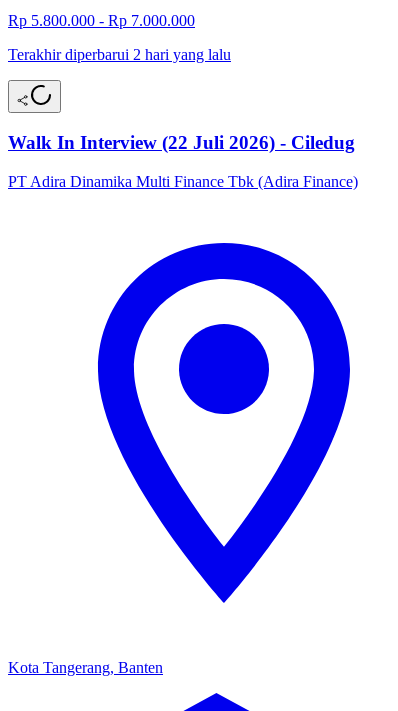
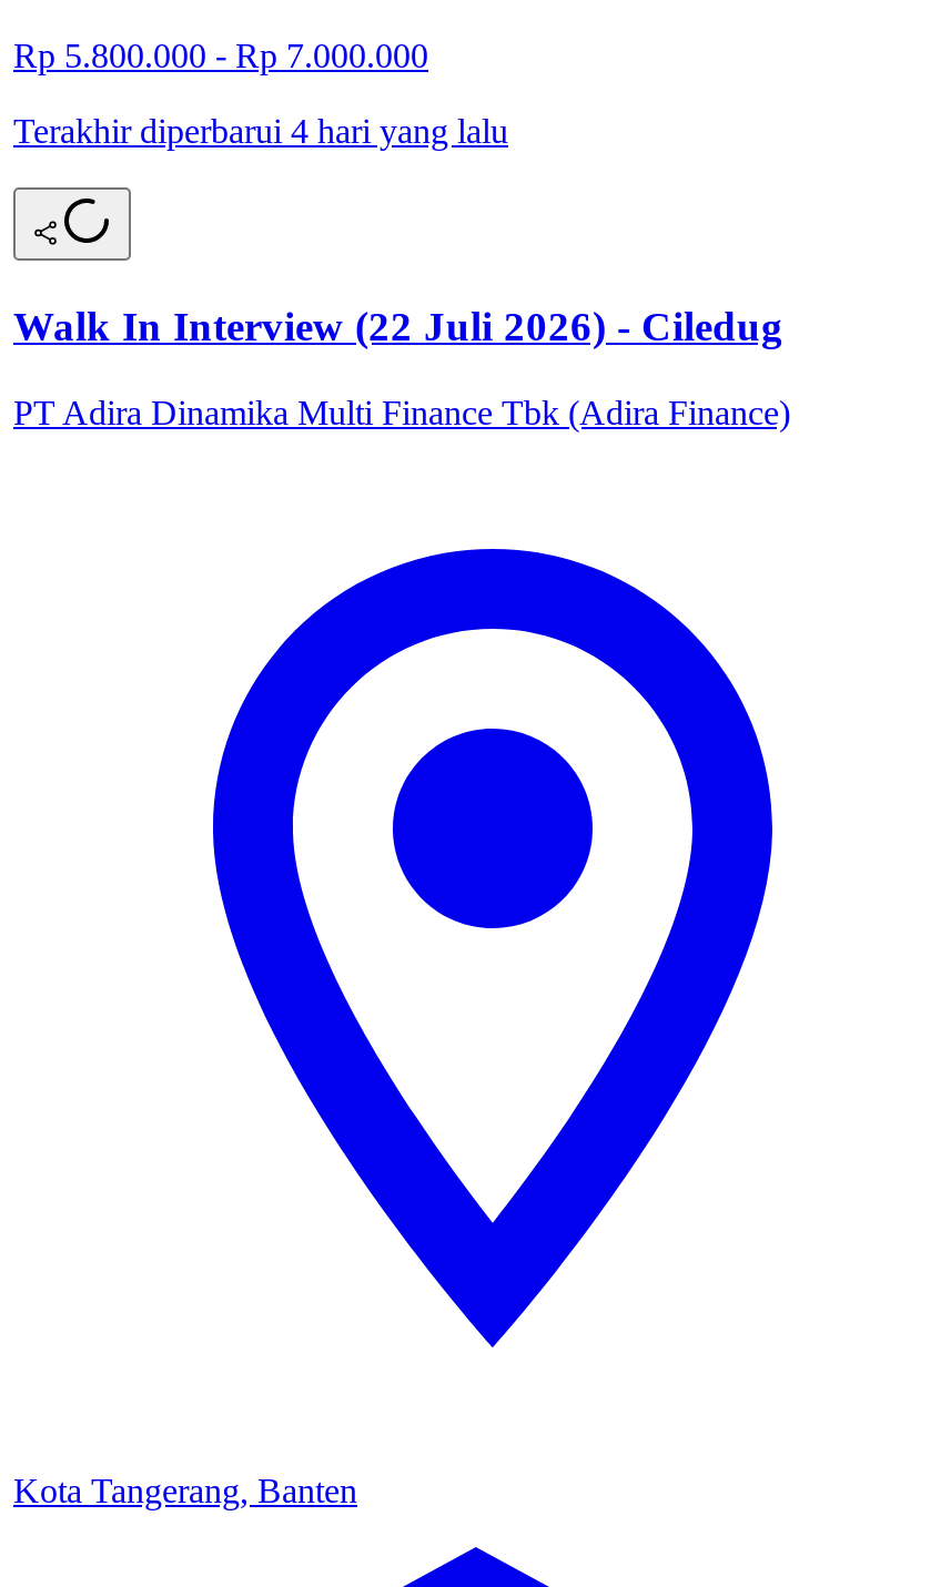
- Terakhir diperbarui 2 hari yang lalu
+ Terakhir diperbarui 4 hari yang lalu
